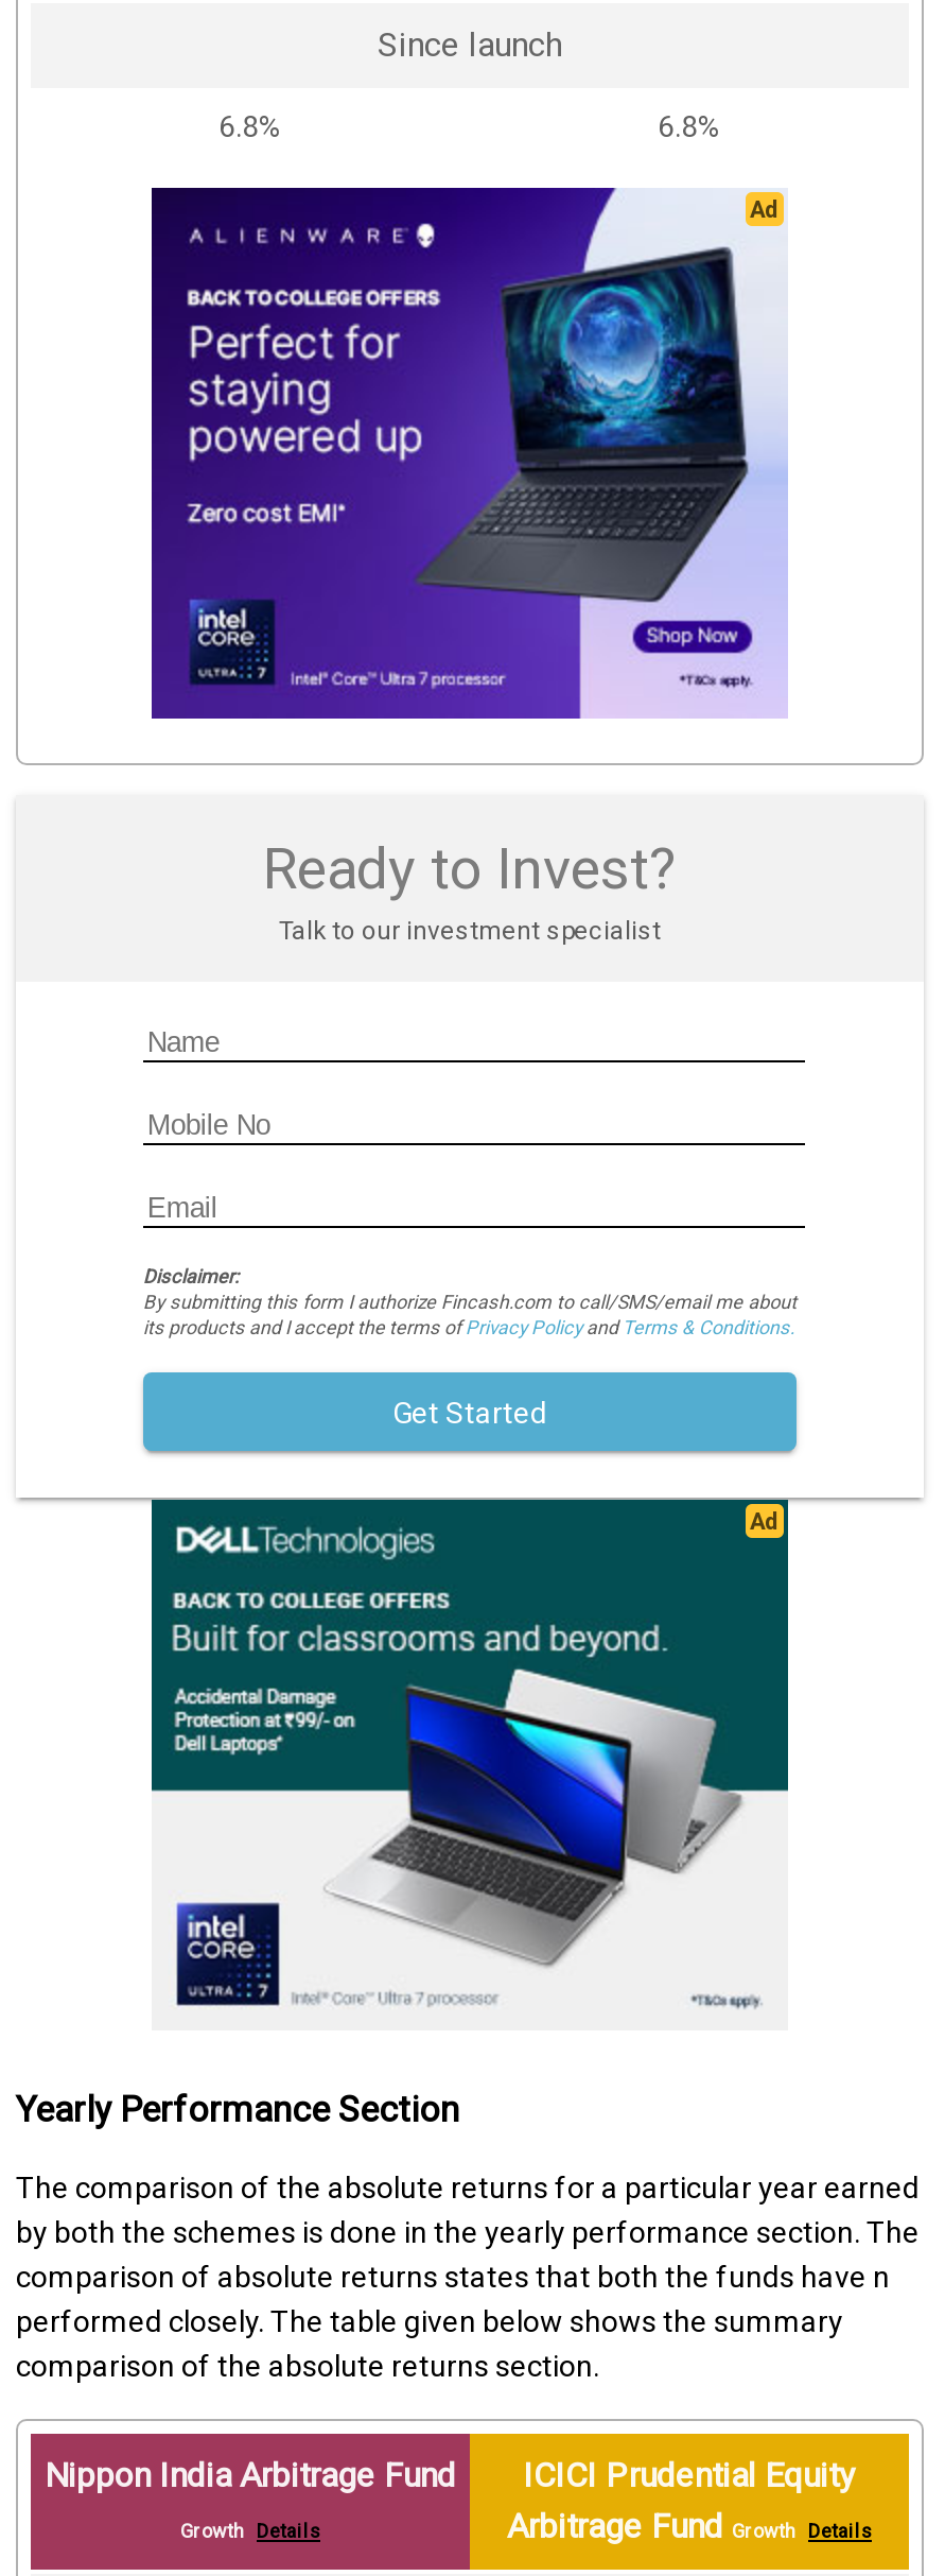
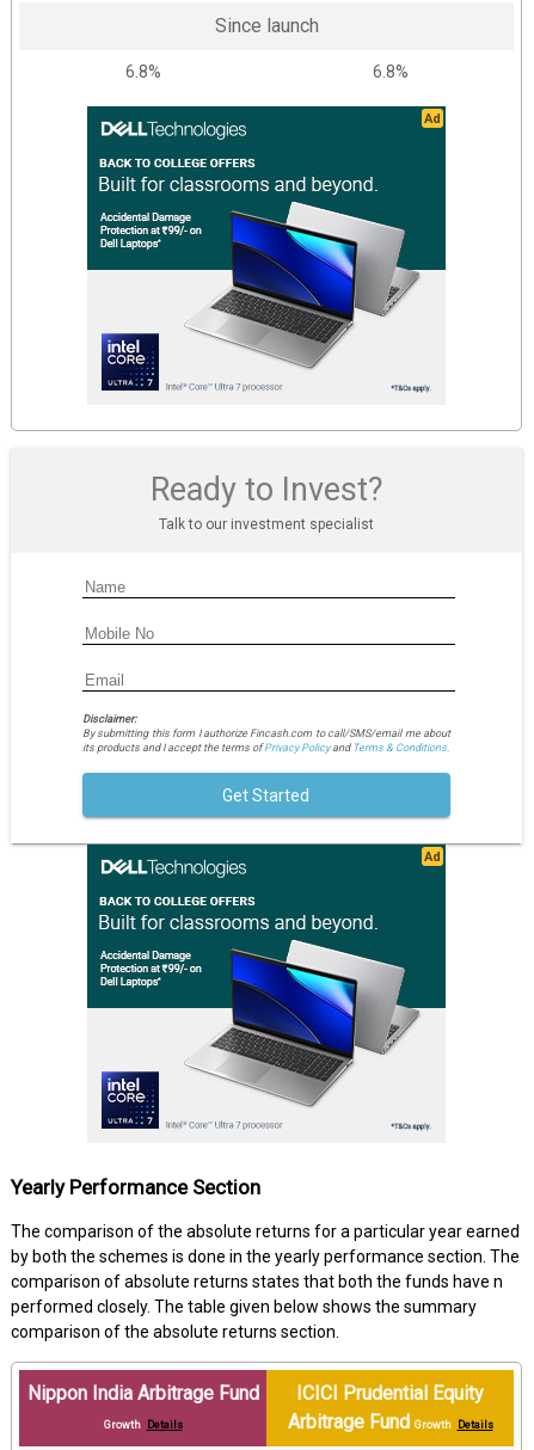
- [image]
+ [image]
